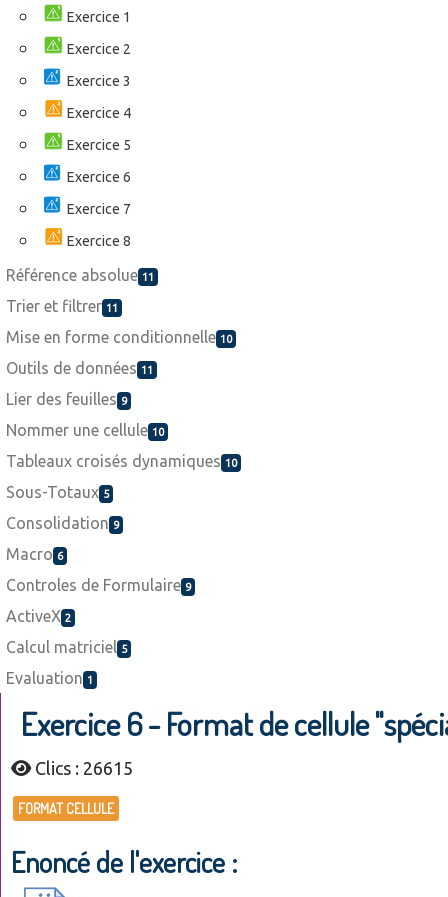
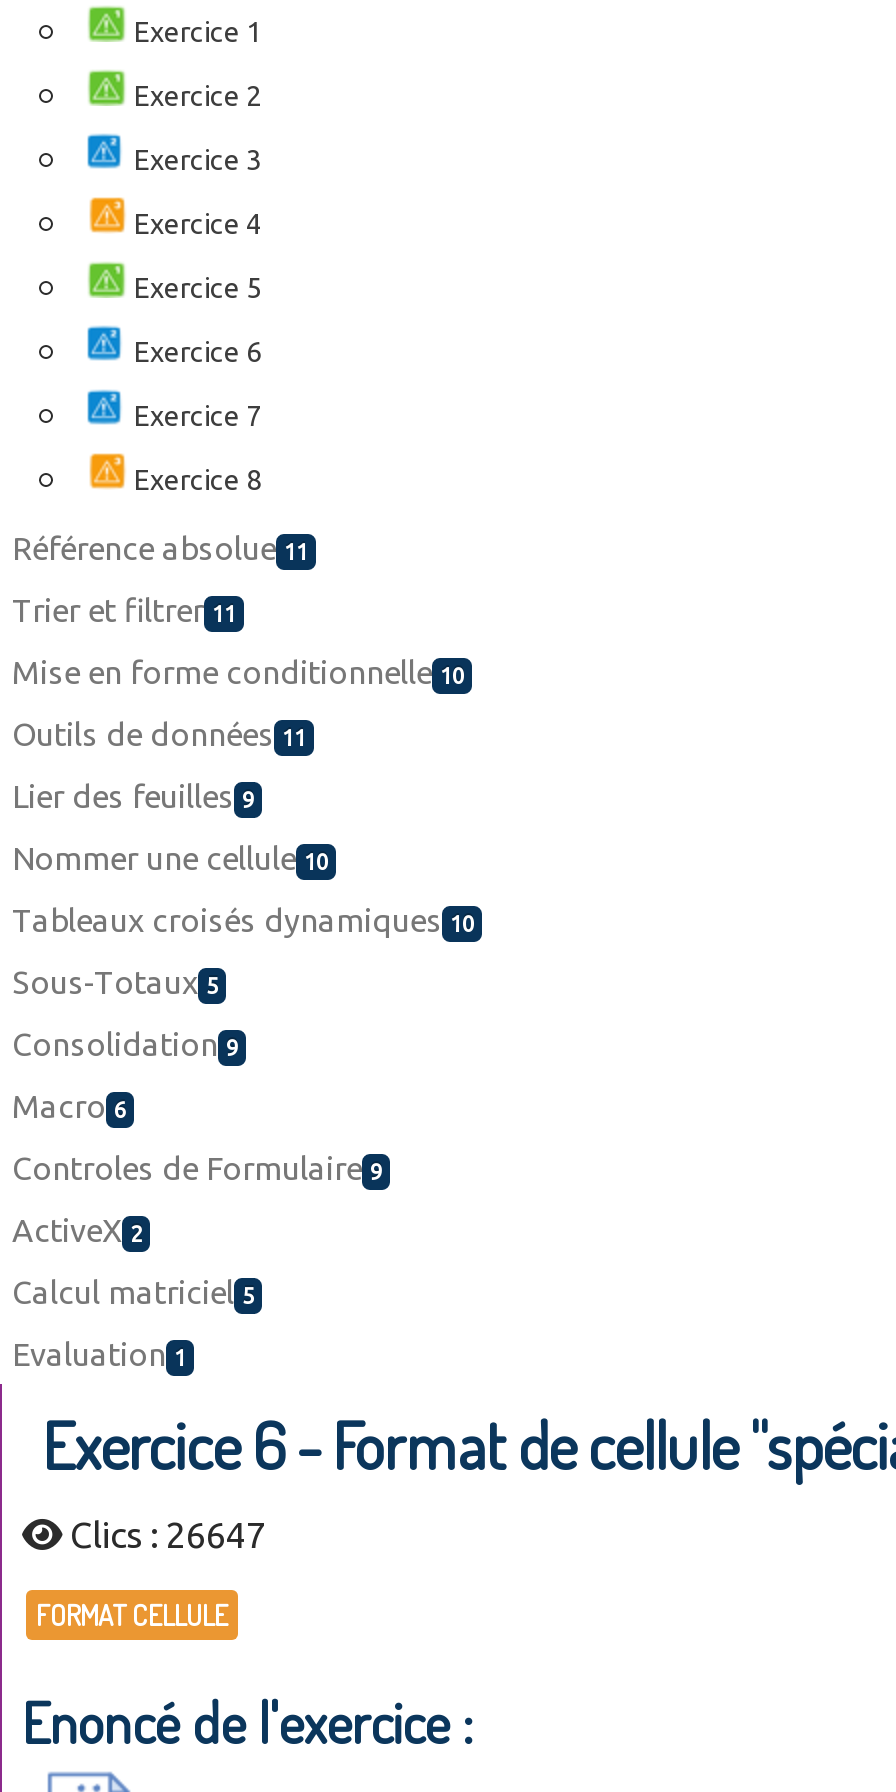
- Clics : 26615
+ Clics : 26647
